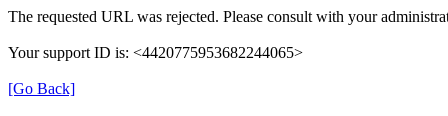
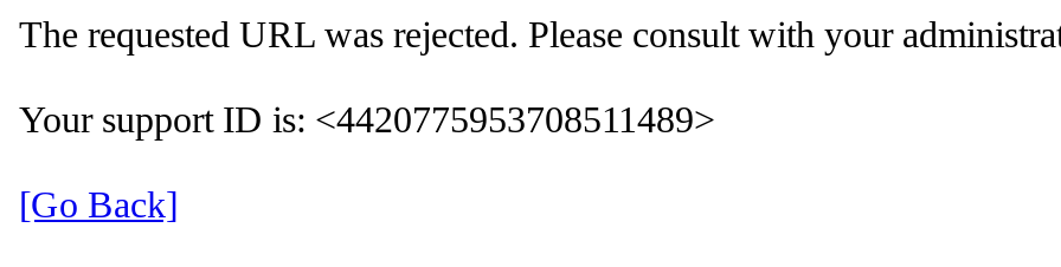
- Your support ID is: <4420775953682244065>
+ Your support ID is: <4420775953708511489>
